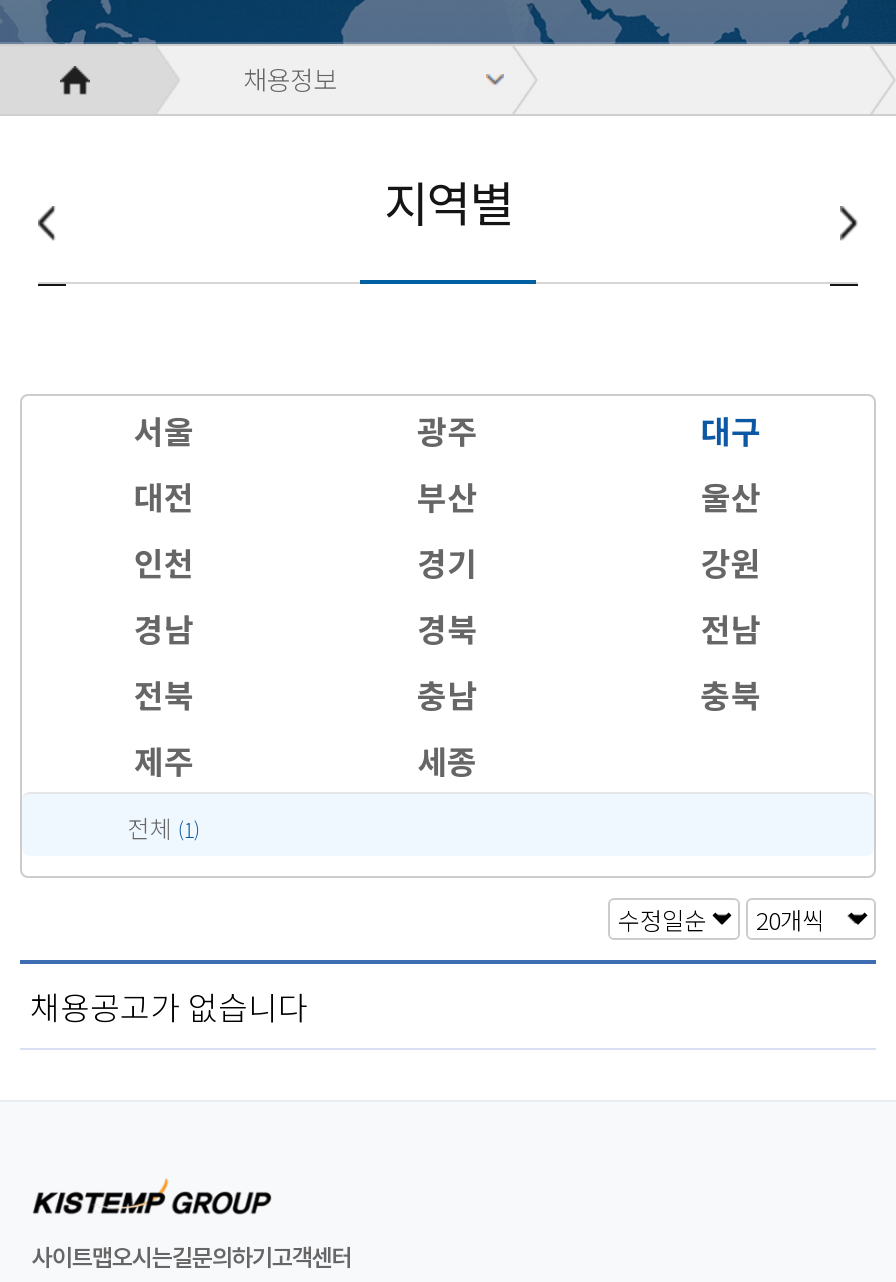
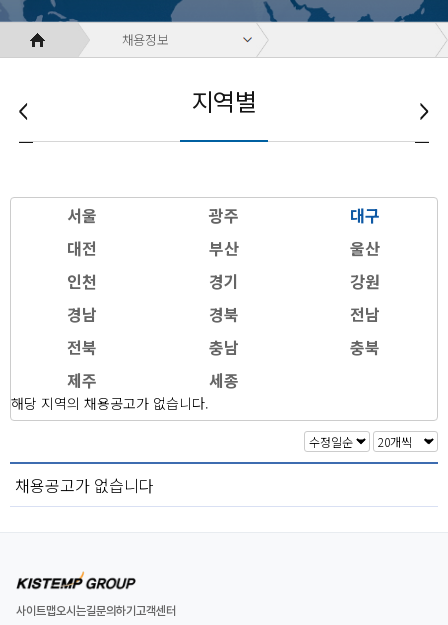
- 전체 (1)
+ 해당 지역의 채용공고가 없습니다.
